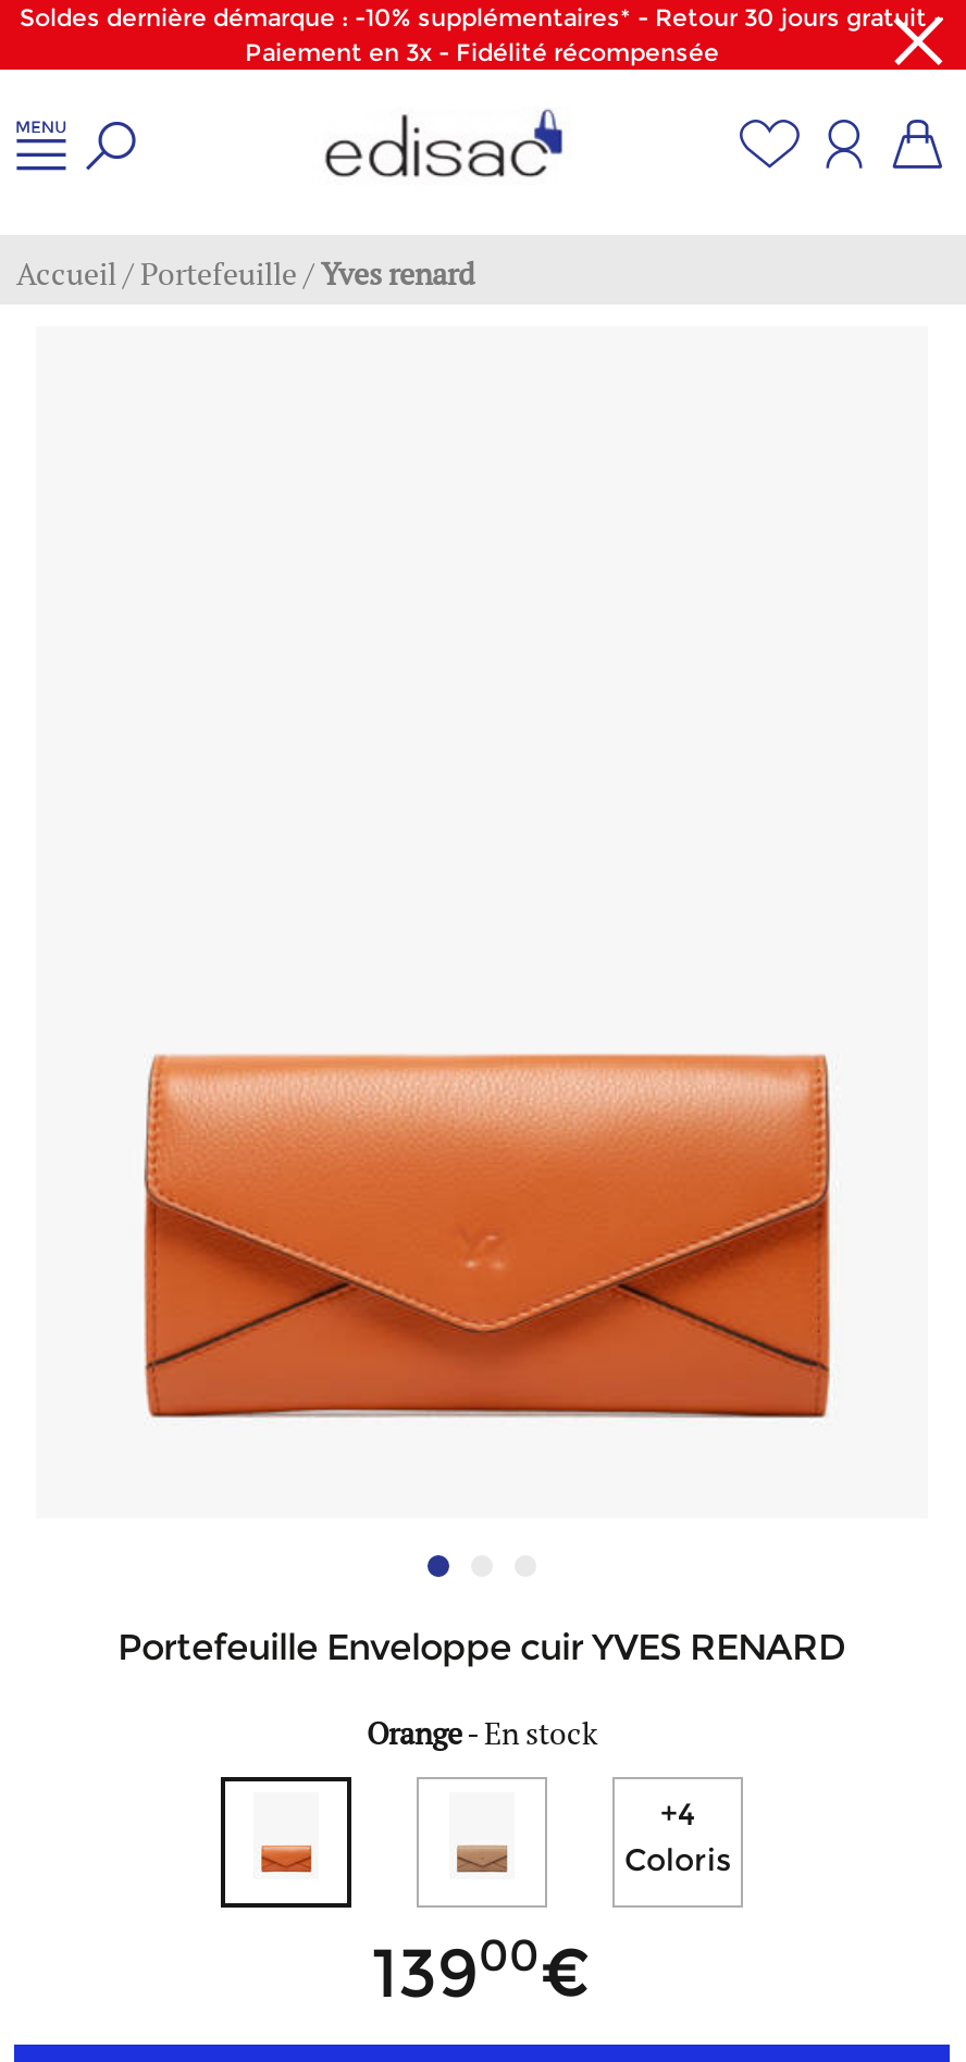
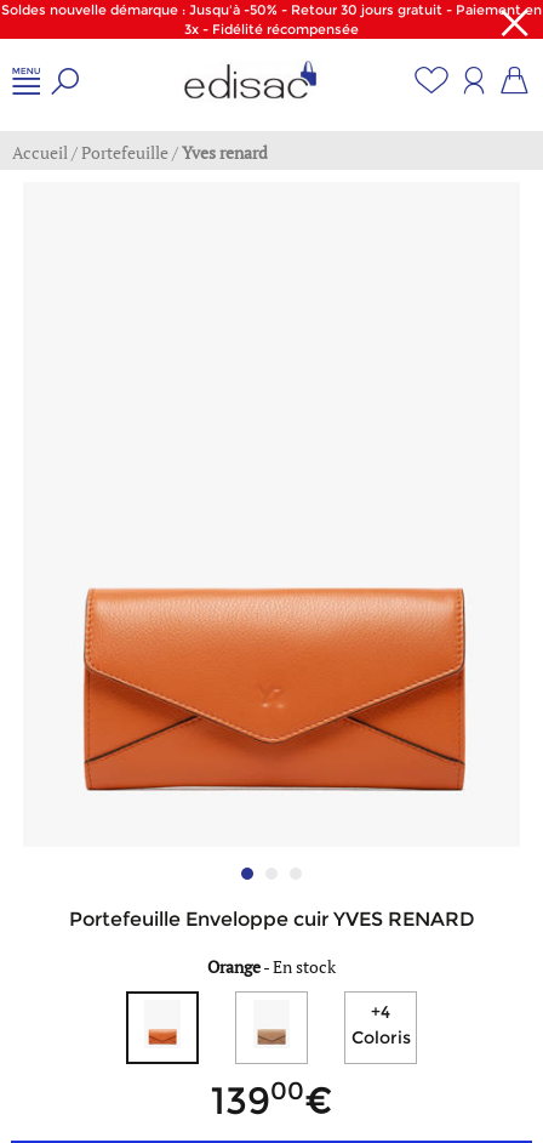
- Soldes dernière démarque : -10% supplémentaires* - Retour 30 jours gratuit -
- Paiement en 3x - Fidélité récompensée
+ Soldes nouvelle démarque : Jusqu'à -50% - Retour 30 jours gratuit - Paiement en
+ 3x - Fidélité récompensée
